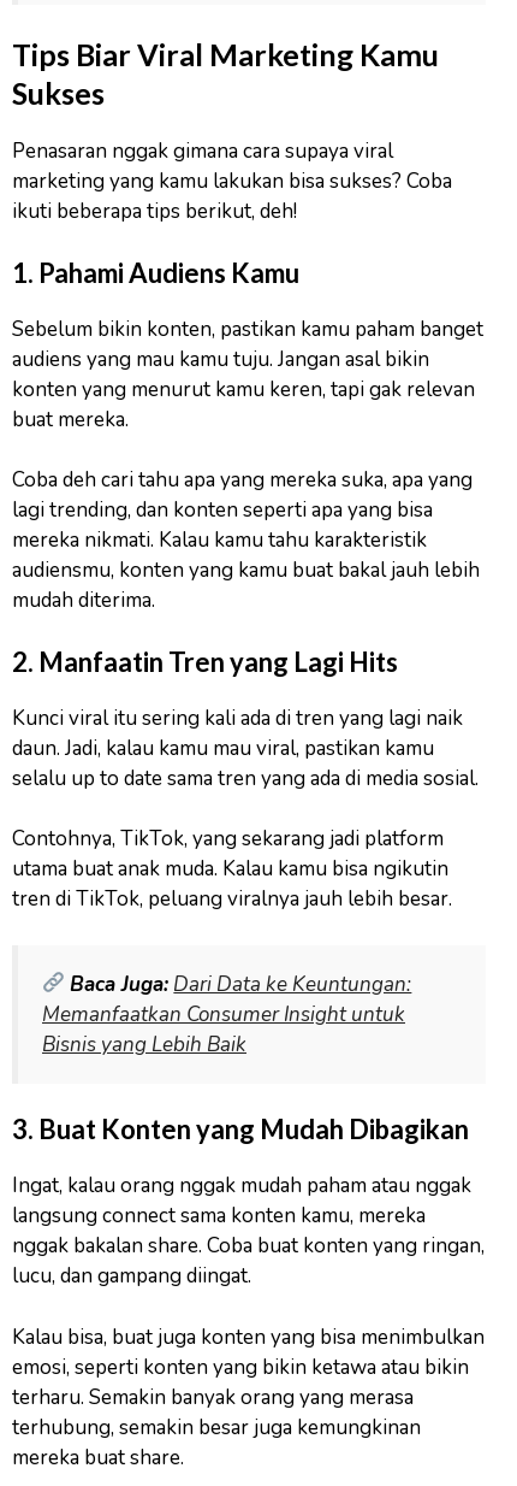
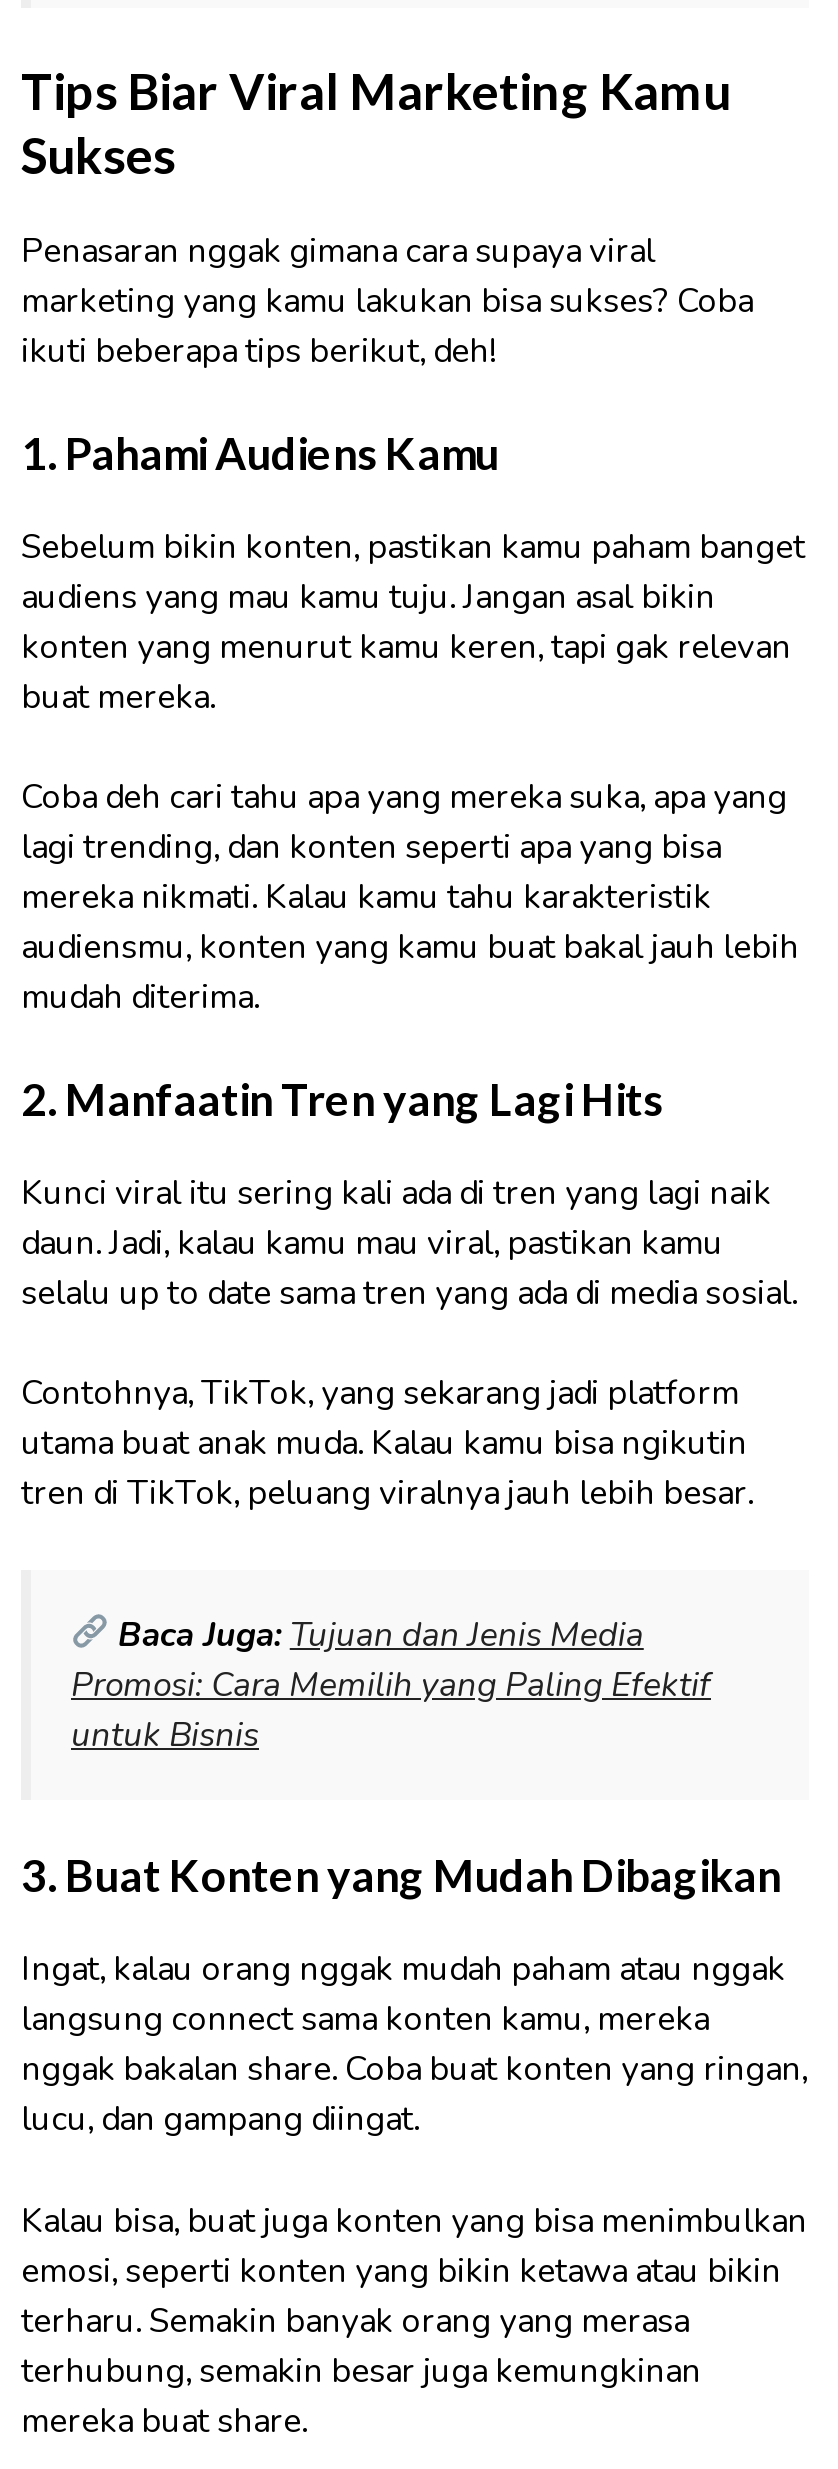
- Baca Juga: Dari Data ke Keuntungan:
- Memanfaatkan Consumer Insight untuk
- Bisnis yang Lebih Baik
+ Baca Juga: Tujuan dan Jenis Media
+ Promosi: Cara Memilih yang Paling Efektif
+ untuk Bisnis
